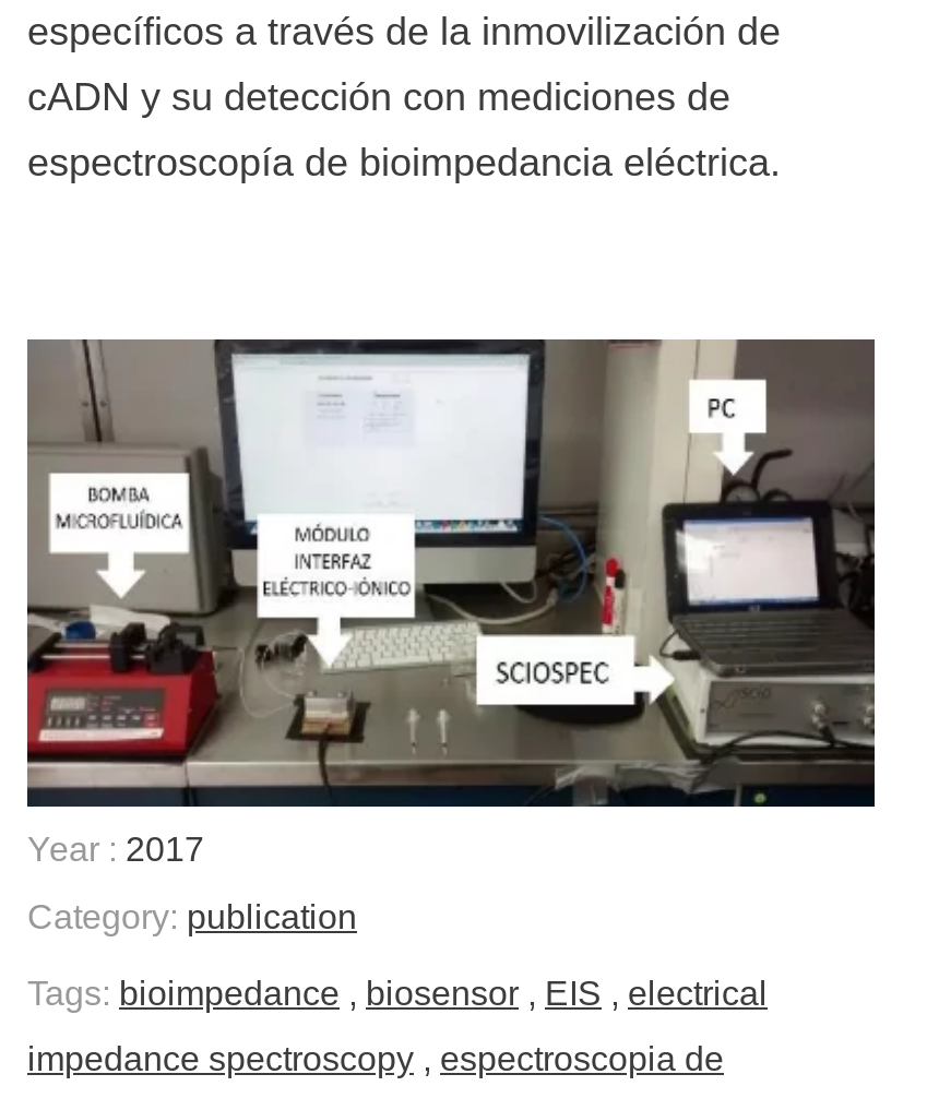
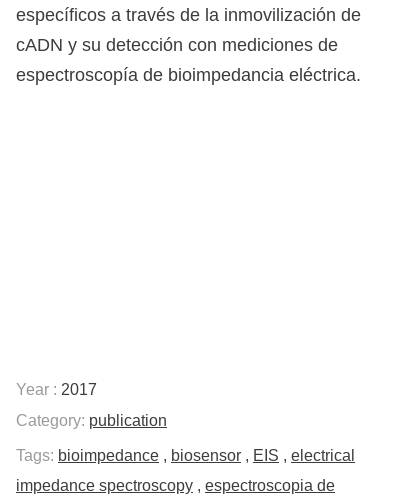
- [image]
